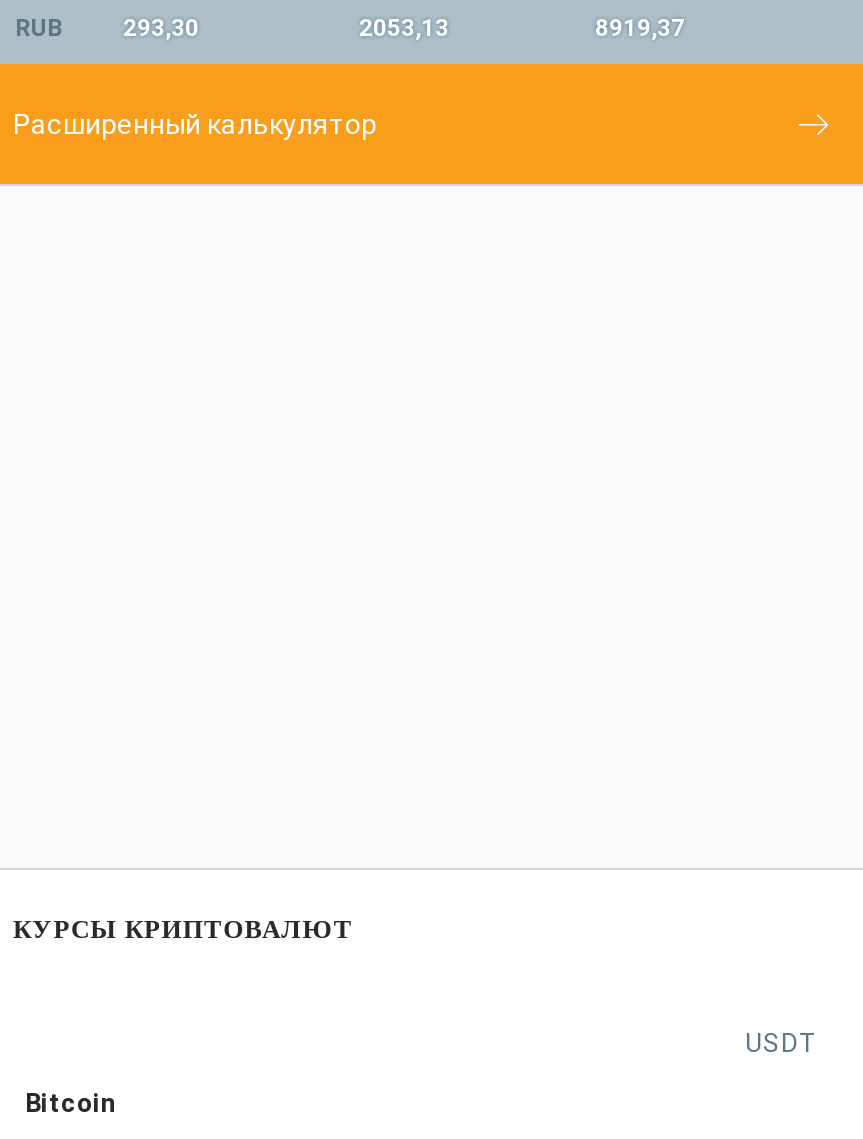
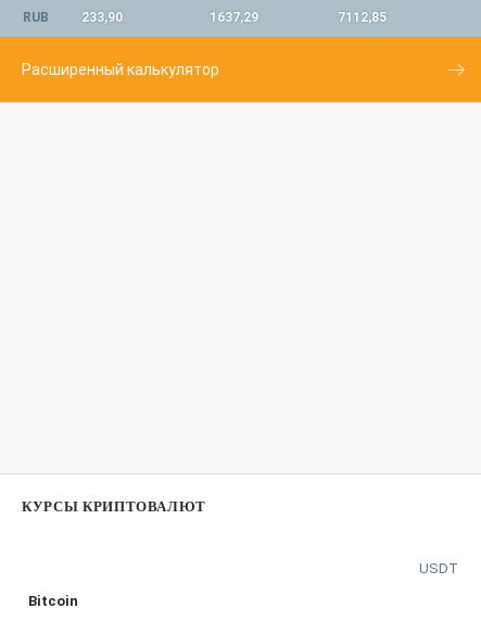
- 293,30
+ 233,90

- 2053,13
+ 1637,29

- 8919,37
+ 7112,85
